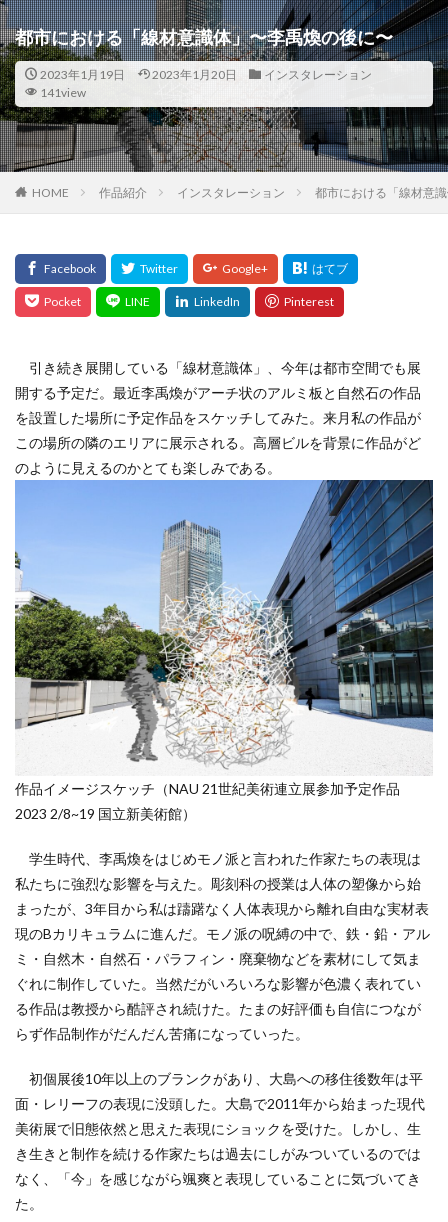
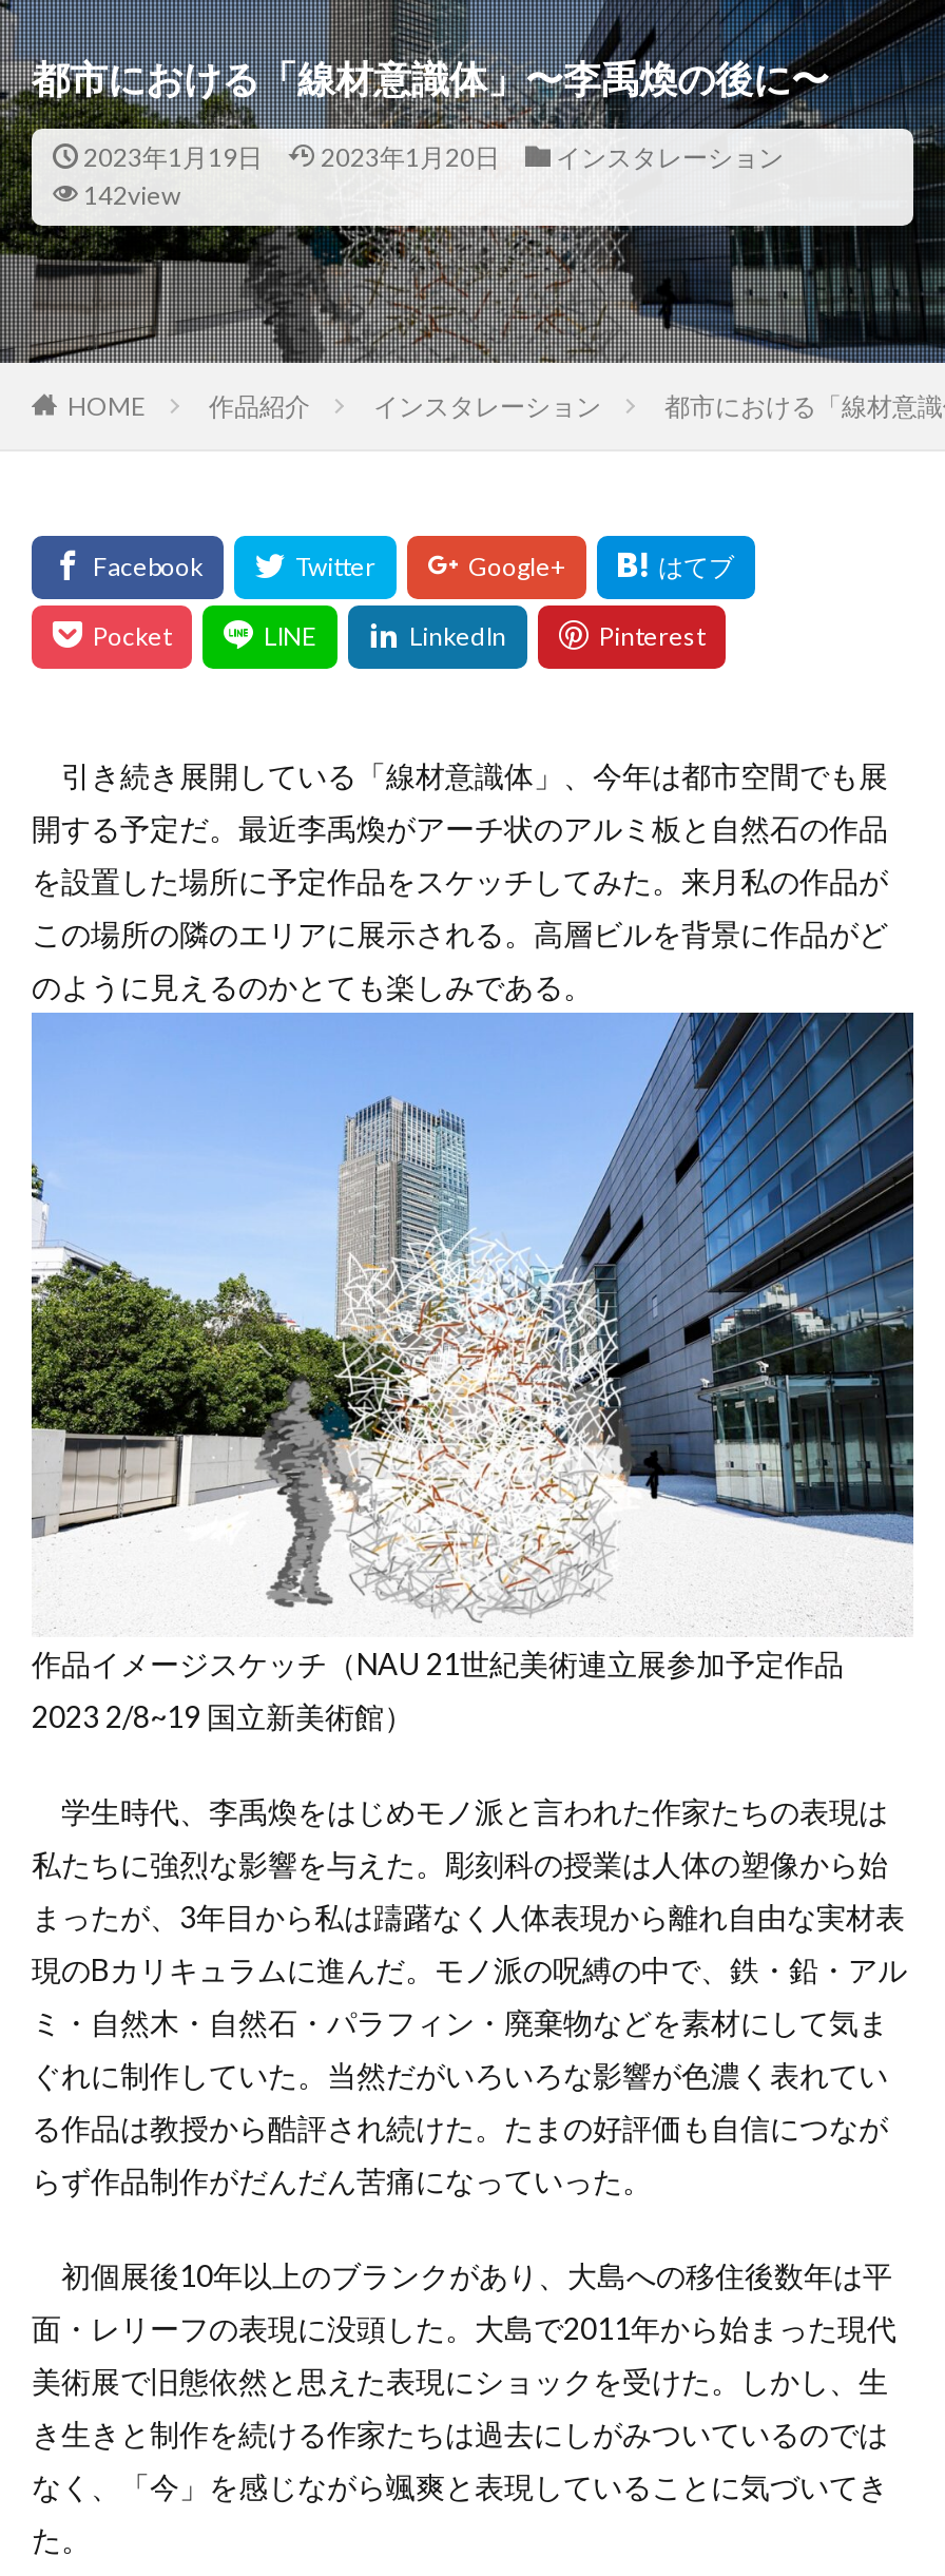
- 141view
+ 142view
